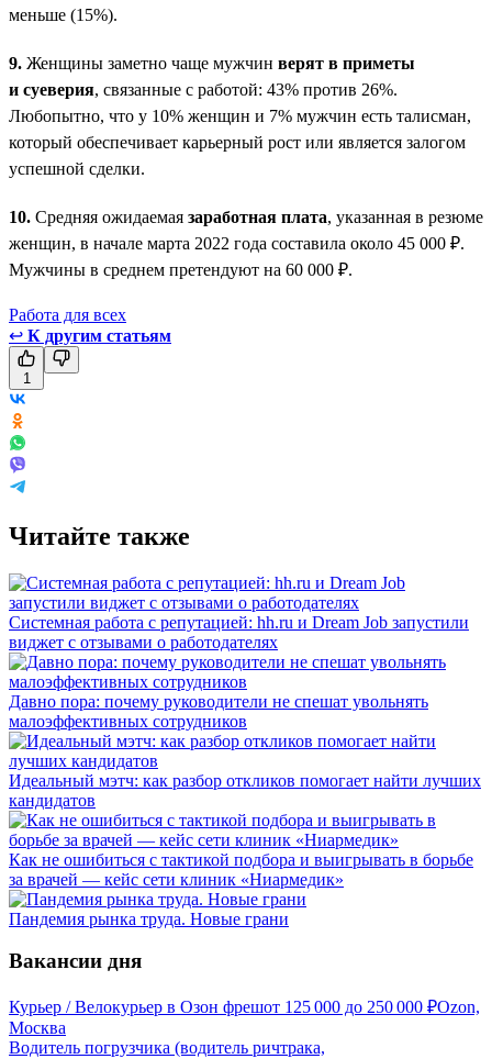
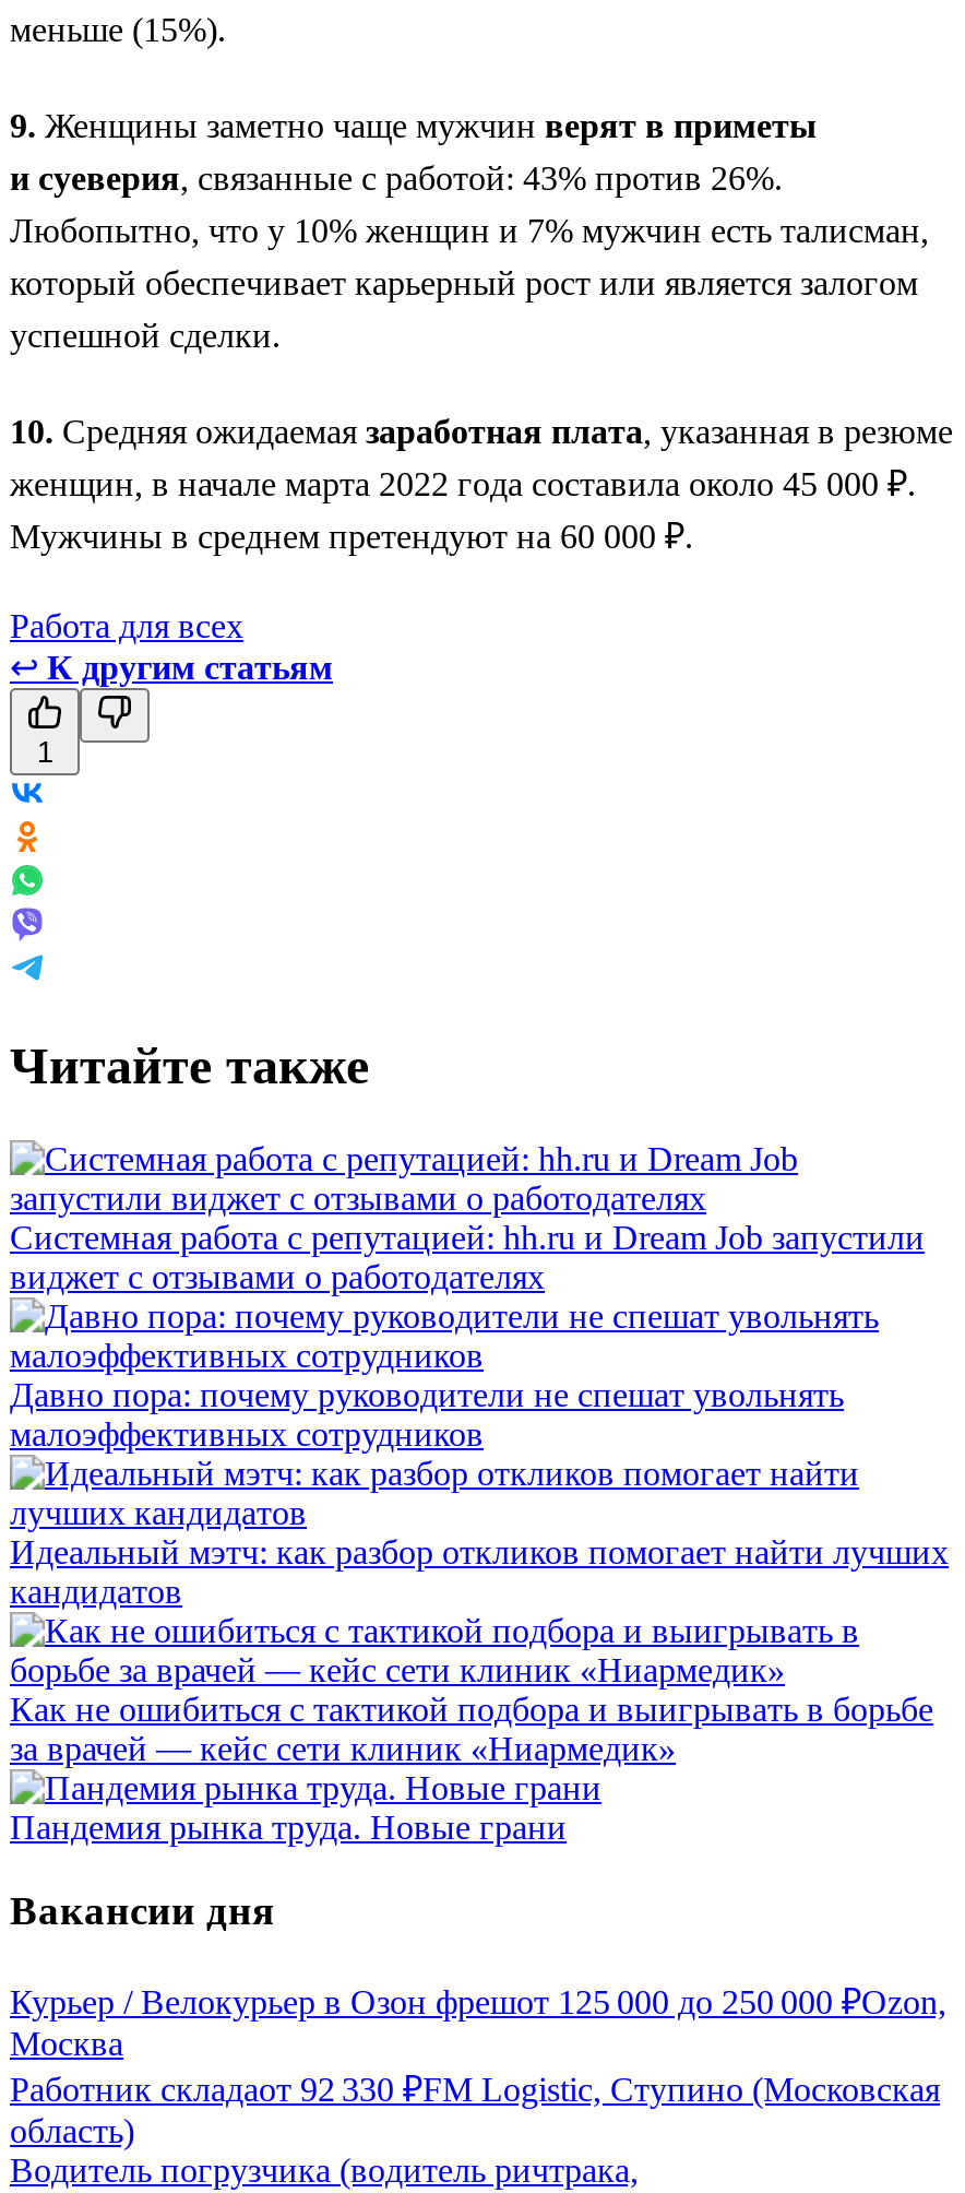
+ Работник складаот 92 330 ₽FM Logistic, Ступино (Московская
+ область)
